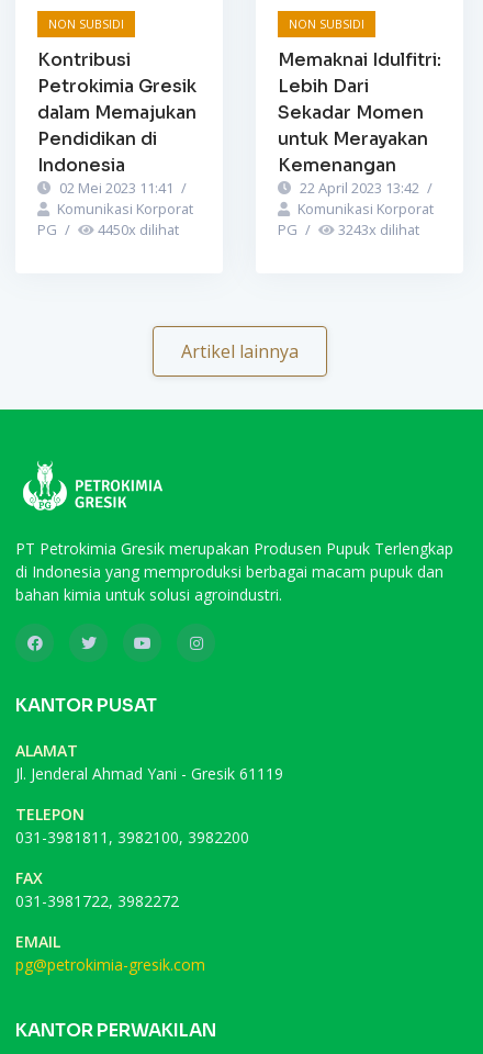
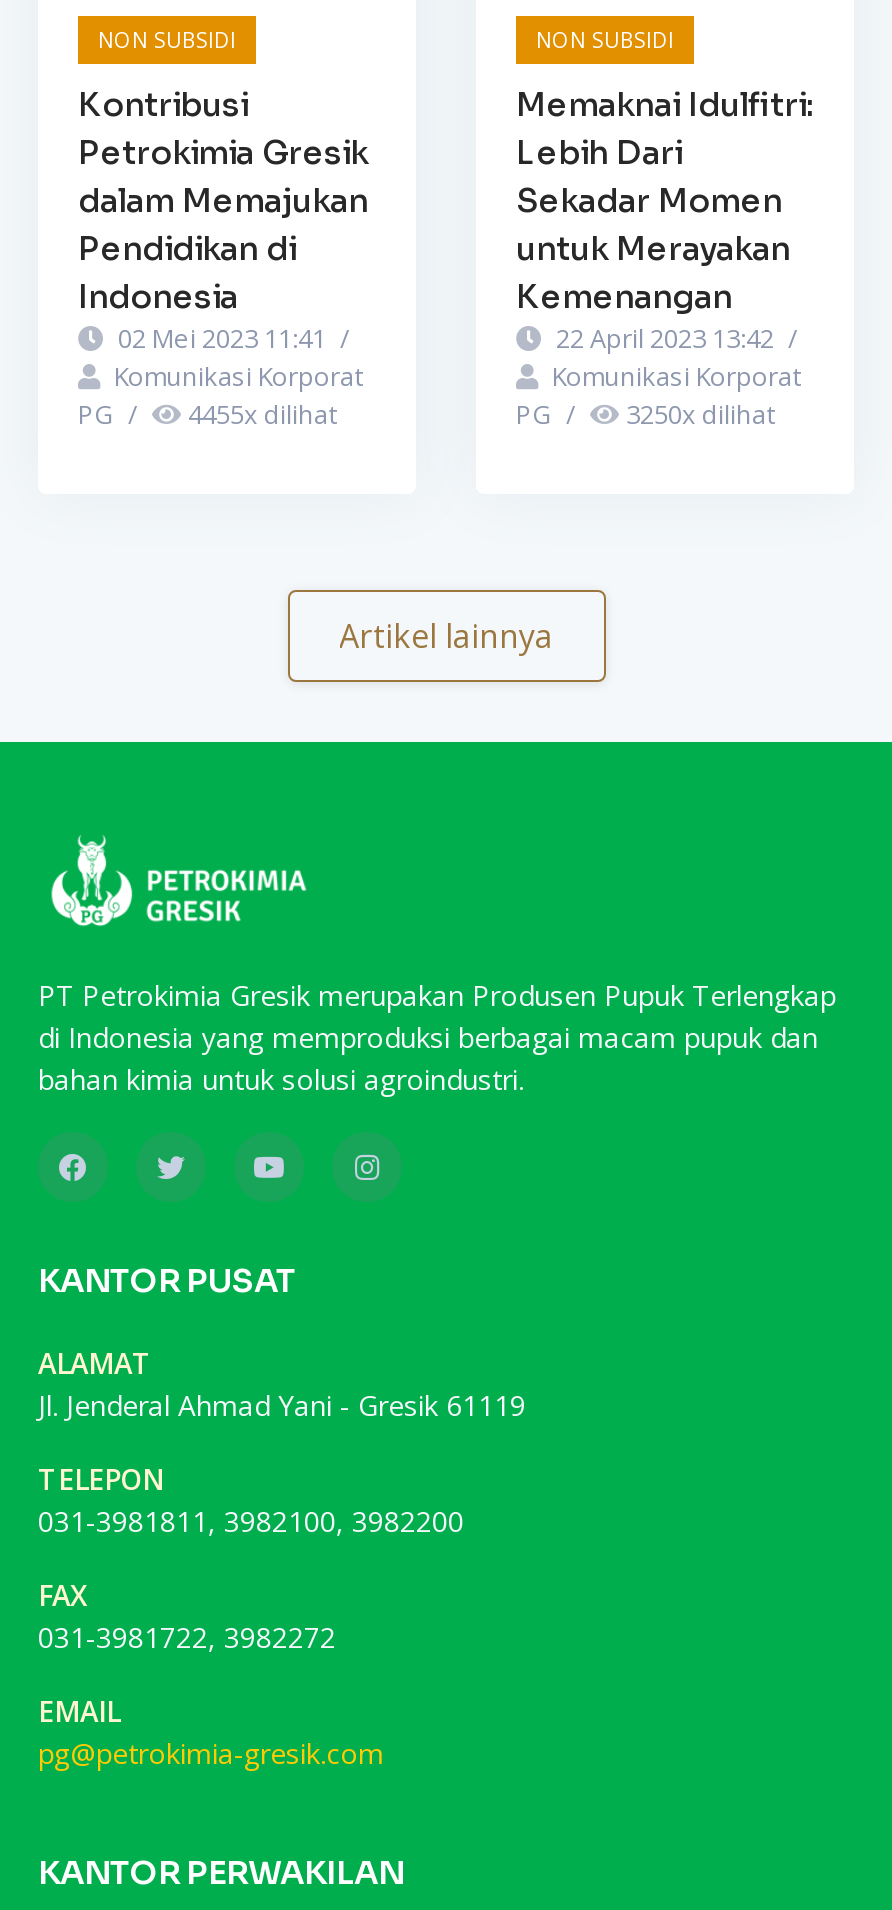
- PG / 4450x dilihat
+ PG / 4455x dilihat

- PG / 3243x dilihat
+ PG / 3250x dilihat
